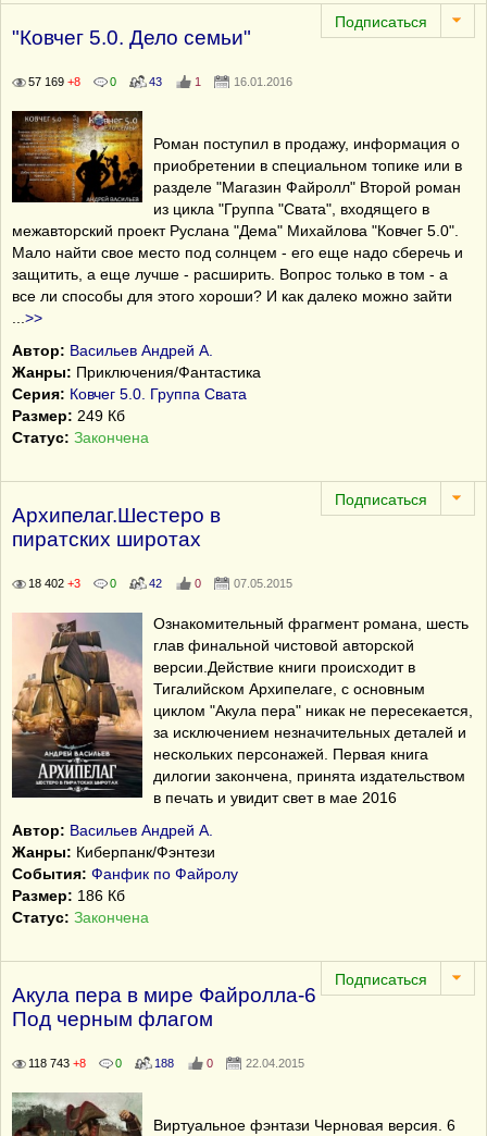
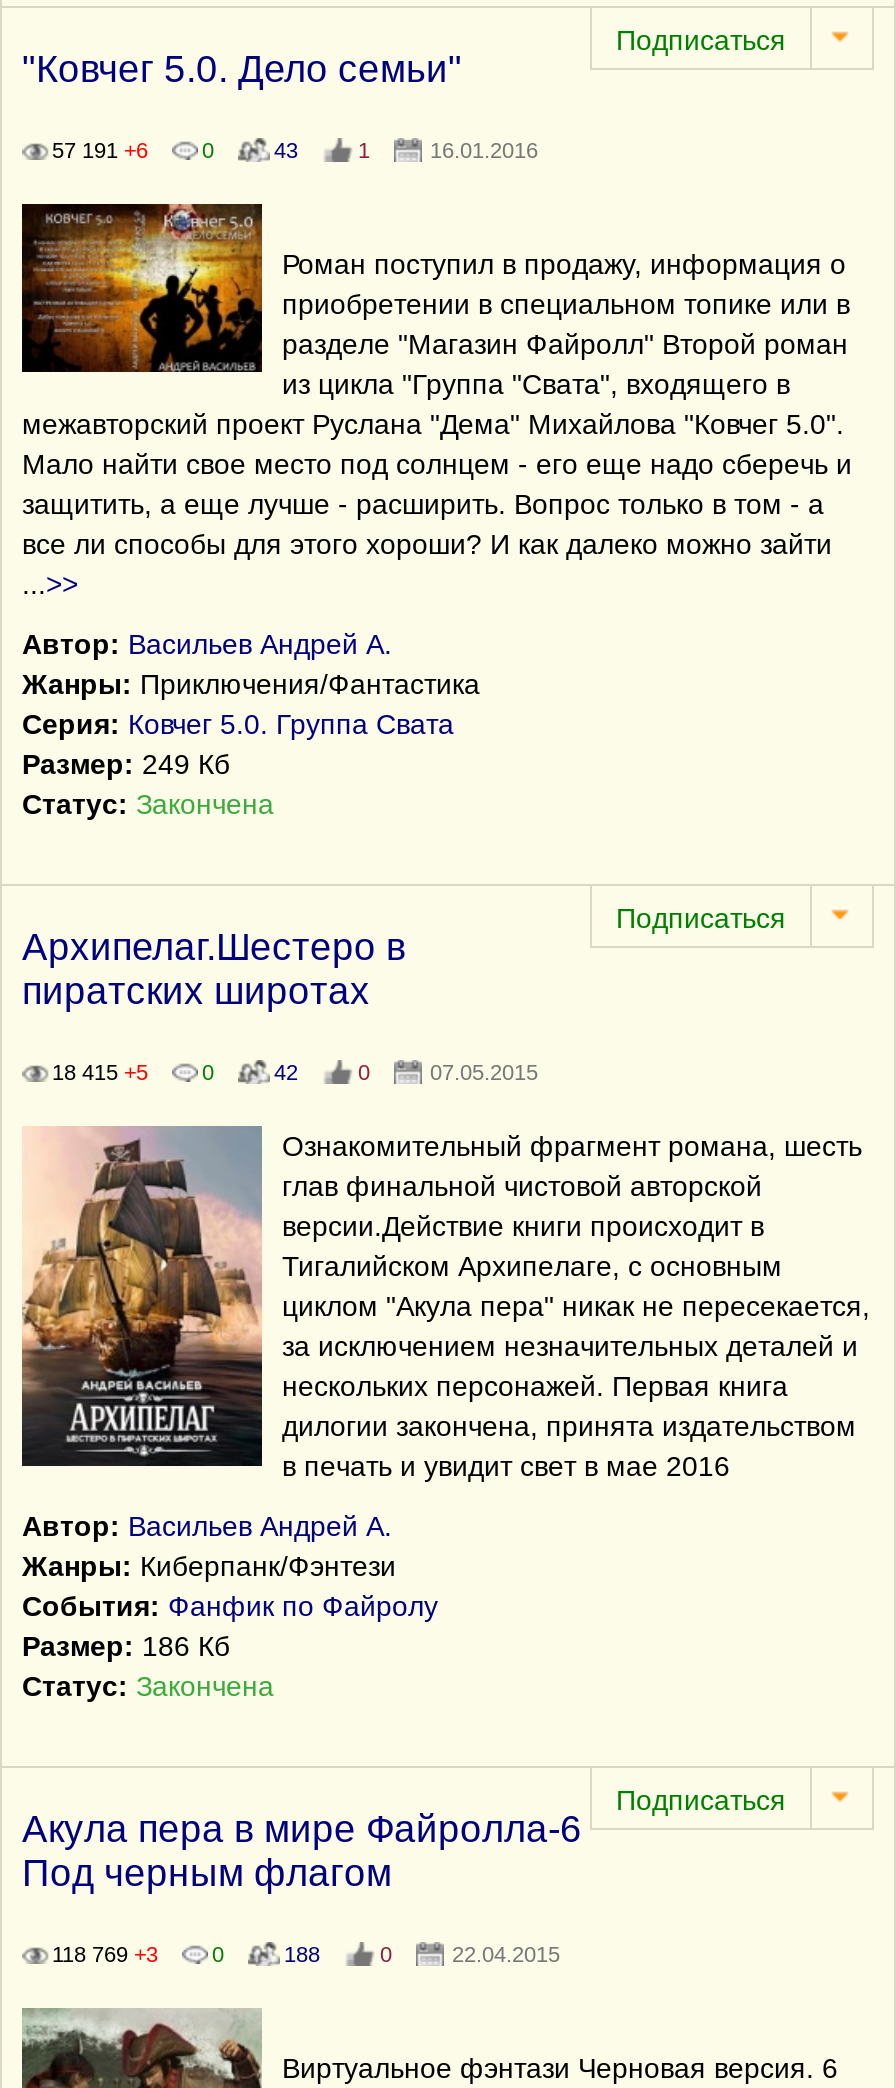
- 57 169 +8
+ 57 191 +6

- 18 402 +3
+ 18 415 +5

- 118 743 +8
+ 118 769 +3
